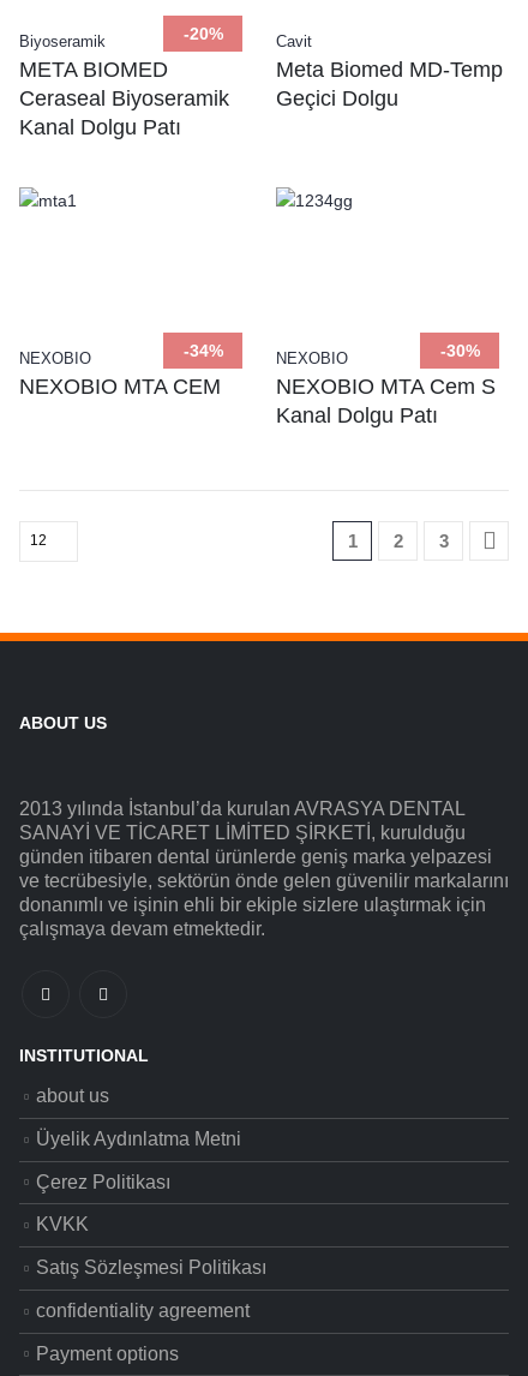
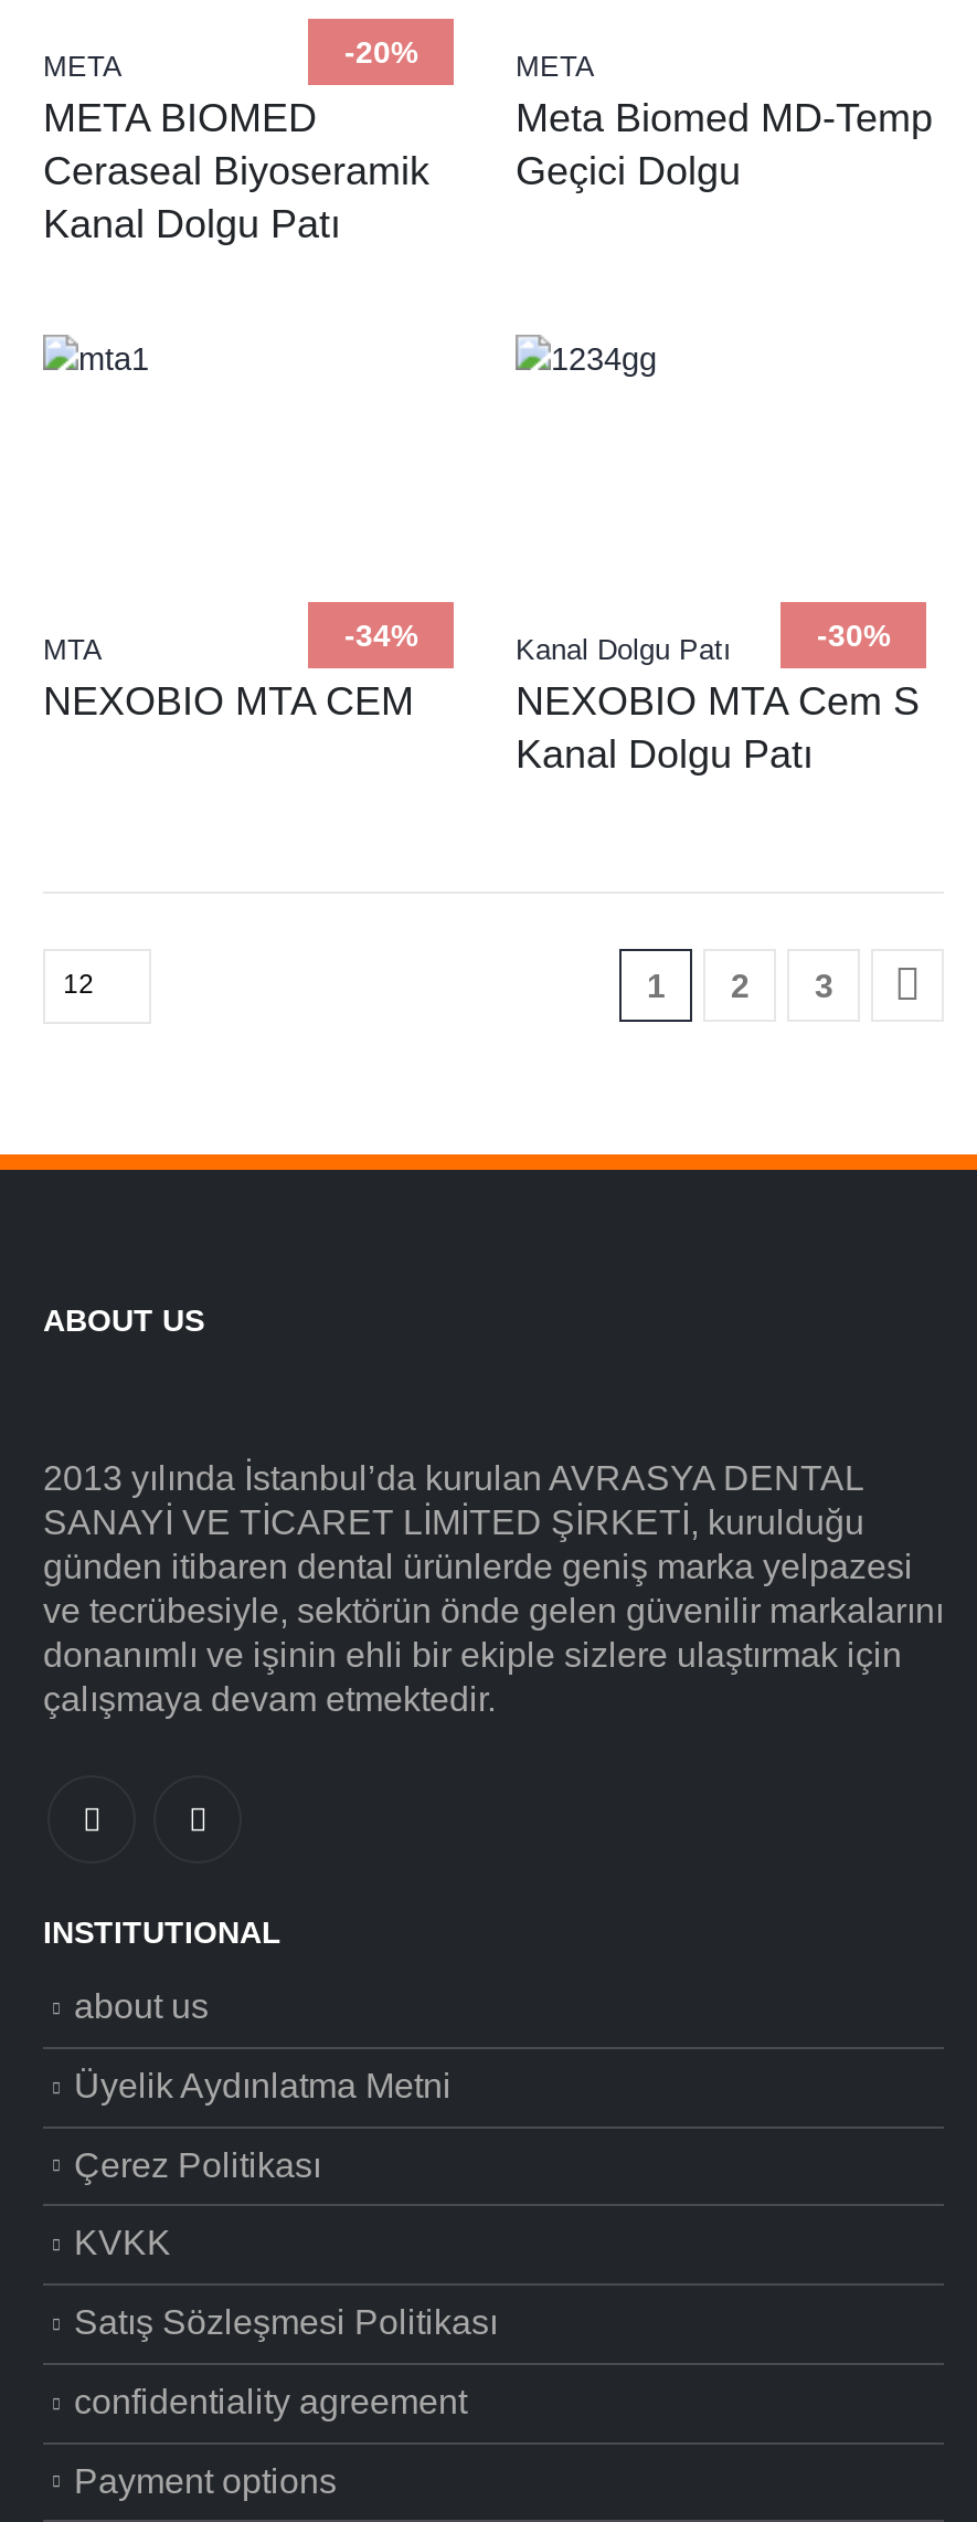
- Biyoseramik
+ META

- Cavit
+ META

- NEXOBIO
+ MTA

- NEXOBIO
+ Kanal Dolgu Patı
